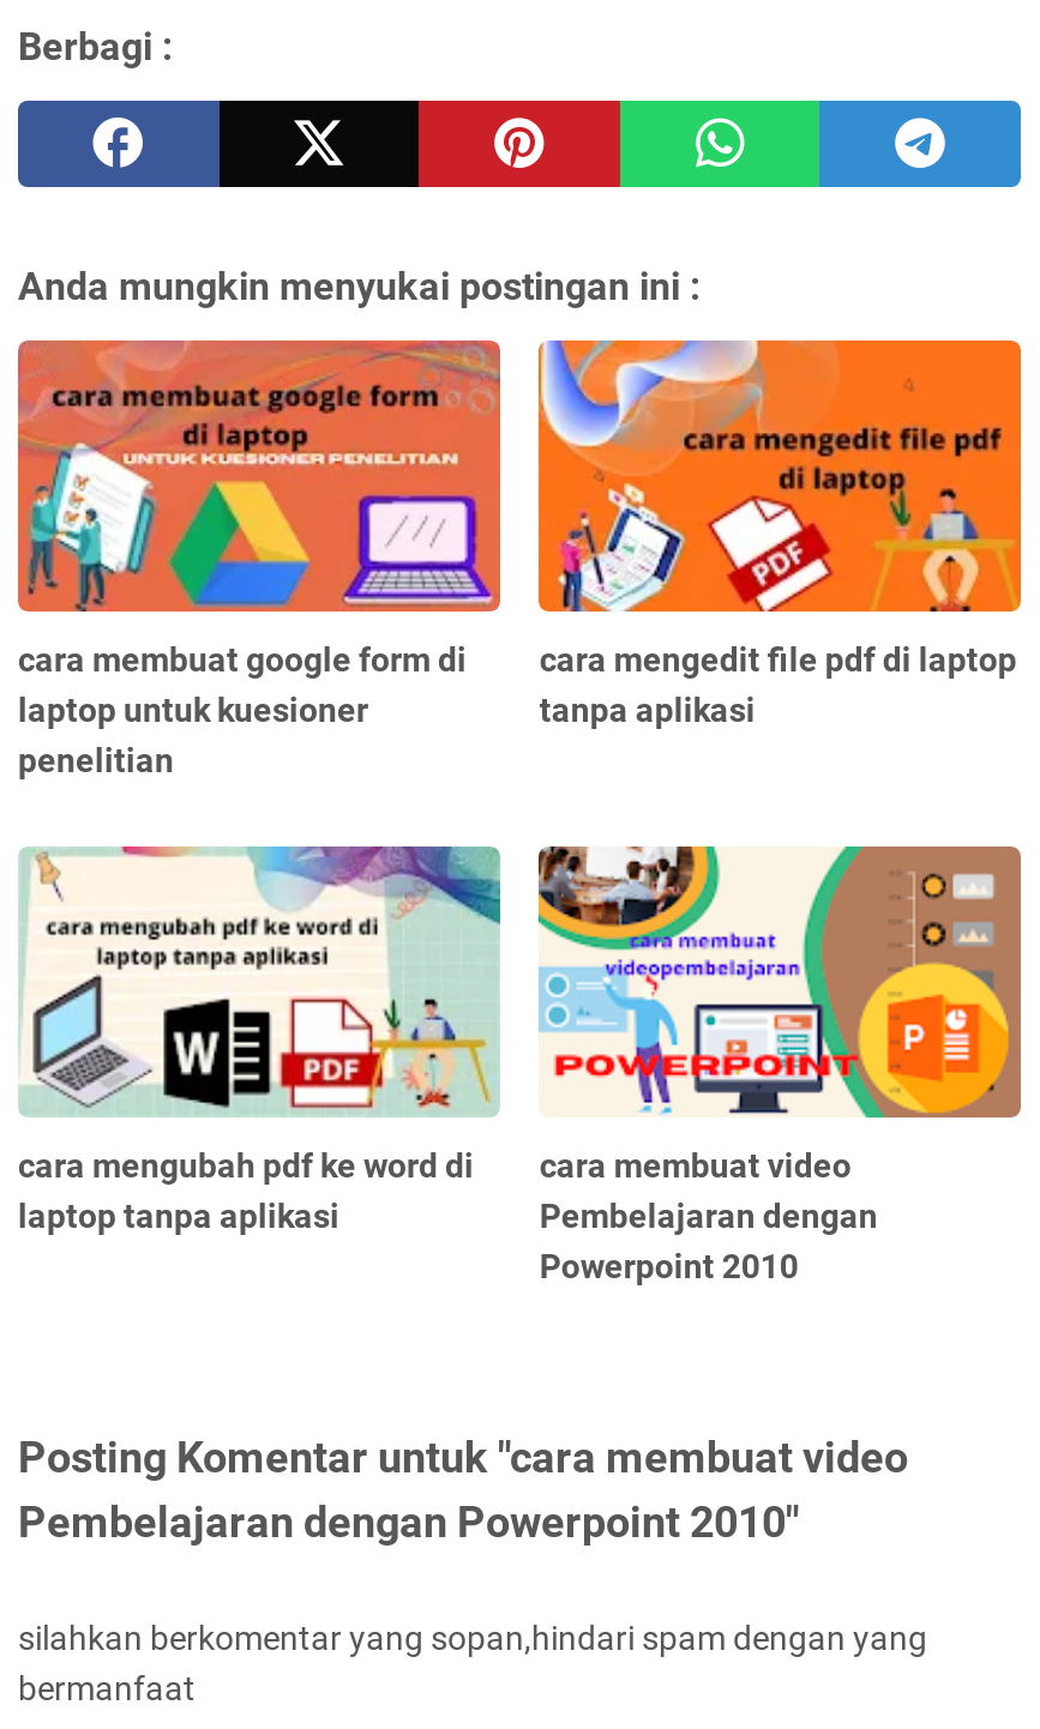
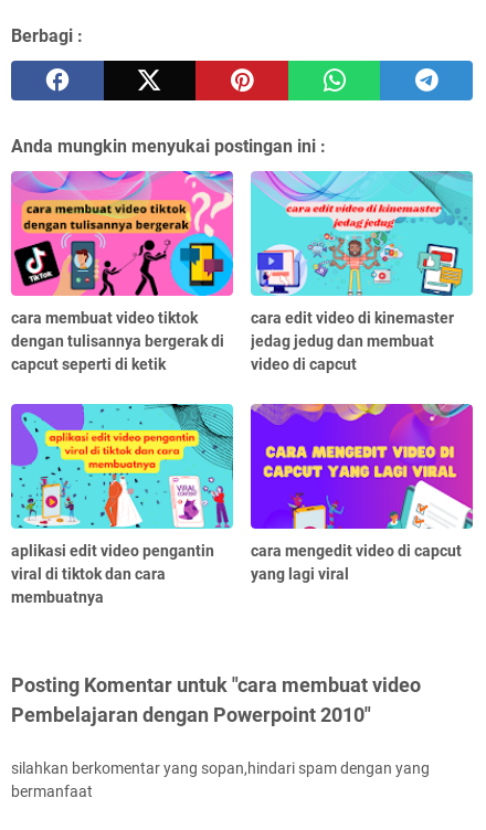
- [image]
- cara membuat google form di
- laptop untuk kuesioner
- penelitian
+ [image]
+ cara membuat video tiktok
+ dengan tulisannya bergerak di
+ capcut seperti di ketik

- [image]
- cara mengedit file pdf di laptop
- tanpa aplikasi
+ [image]
+ cara edit video di kinemaster
+ jedag jedug dan membuat
+ video di capcut

- [image]
- cara mengubah pdf ke word di
- laptop tanpa aplikasi
+ [image]
+ aplikasi edit video pengantin
+ viral di tiktok dan cara
+ membuatnya

- [image]
- cara membuat video
- Pembelajaran dengan
- Powerpoint 2010
+ [image]
+ cara mengedit video di capcut
+ yang lagi viral
